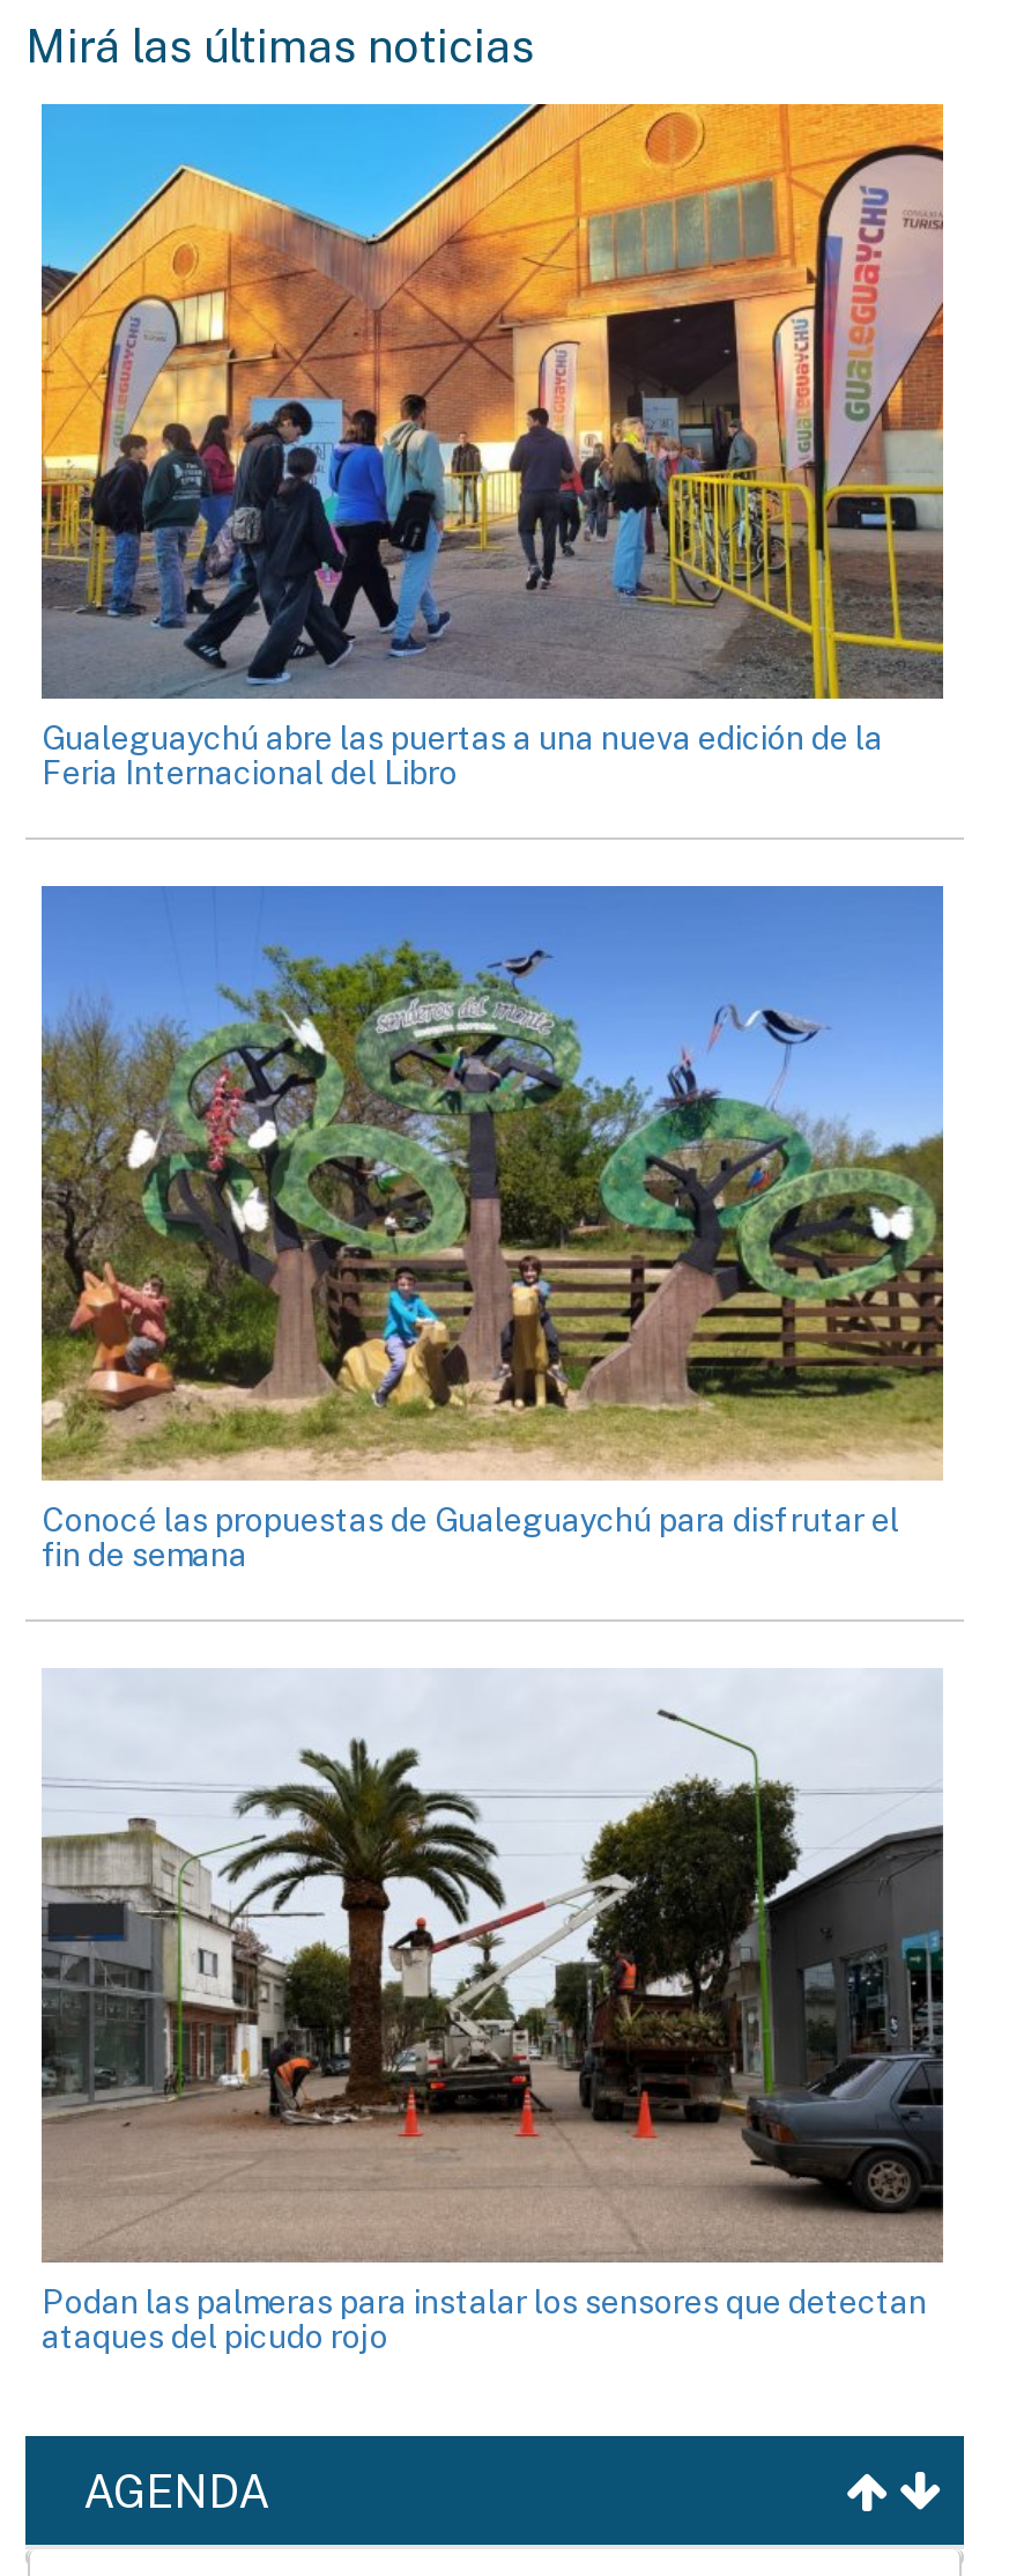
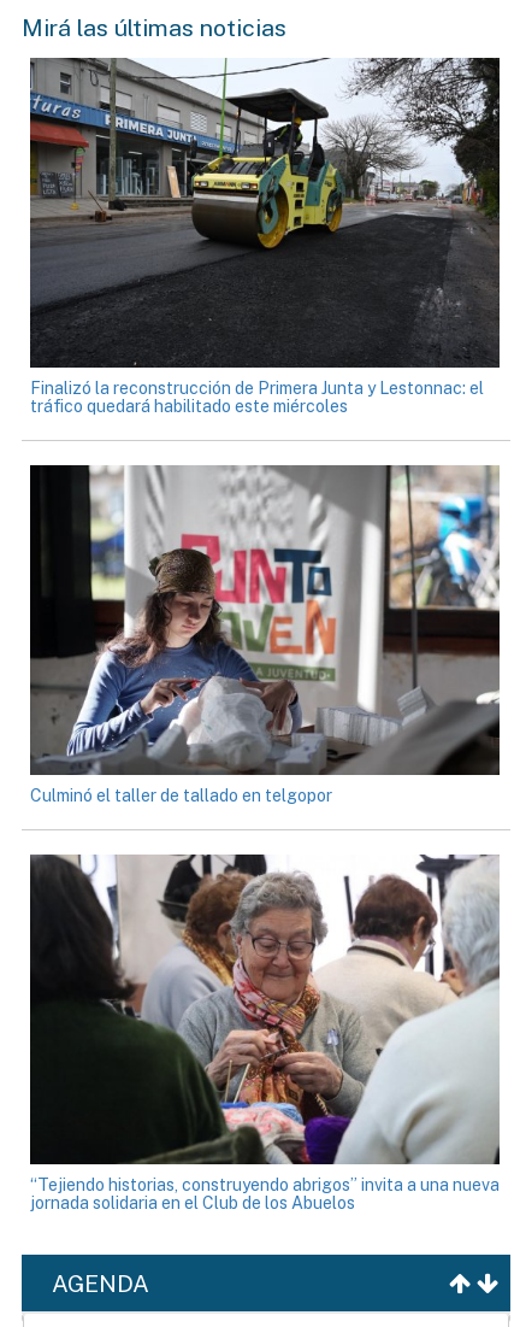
- [image]
- Gualeguaychú abre las puertas a una nueva edición de la
- Feria Internacional del Libro
+ [image]
+ Finalizó la reconstrucción de Primera Junta y Lestonnac: el
+ tráfico quedará habilitado este miércoles

- [image]
- Conocé las propuestas de Gualeguaychú para disfrutar el
- fin de semana
+ [image]
+ Culminó el taller de tallado en telgopor

- [image]
- Podan las palmeras para instalar los sensores que detectan
- ataques del picudo rojo
+ [image]
+ “Tejiendo historias, construyendo abrigos” invita a una nueva
+ jornada solidaria en el Club de los Abuelos
